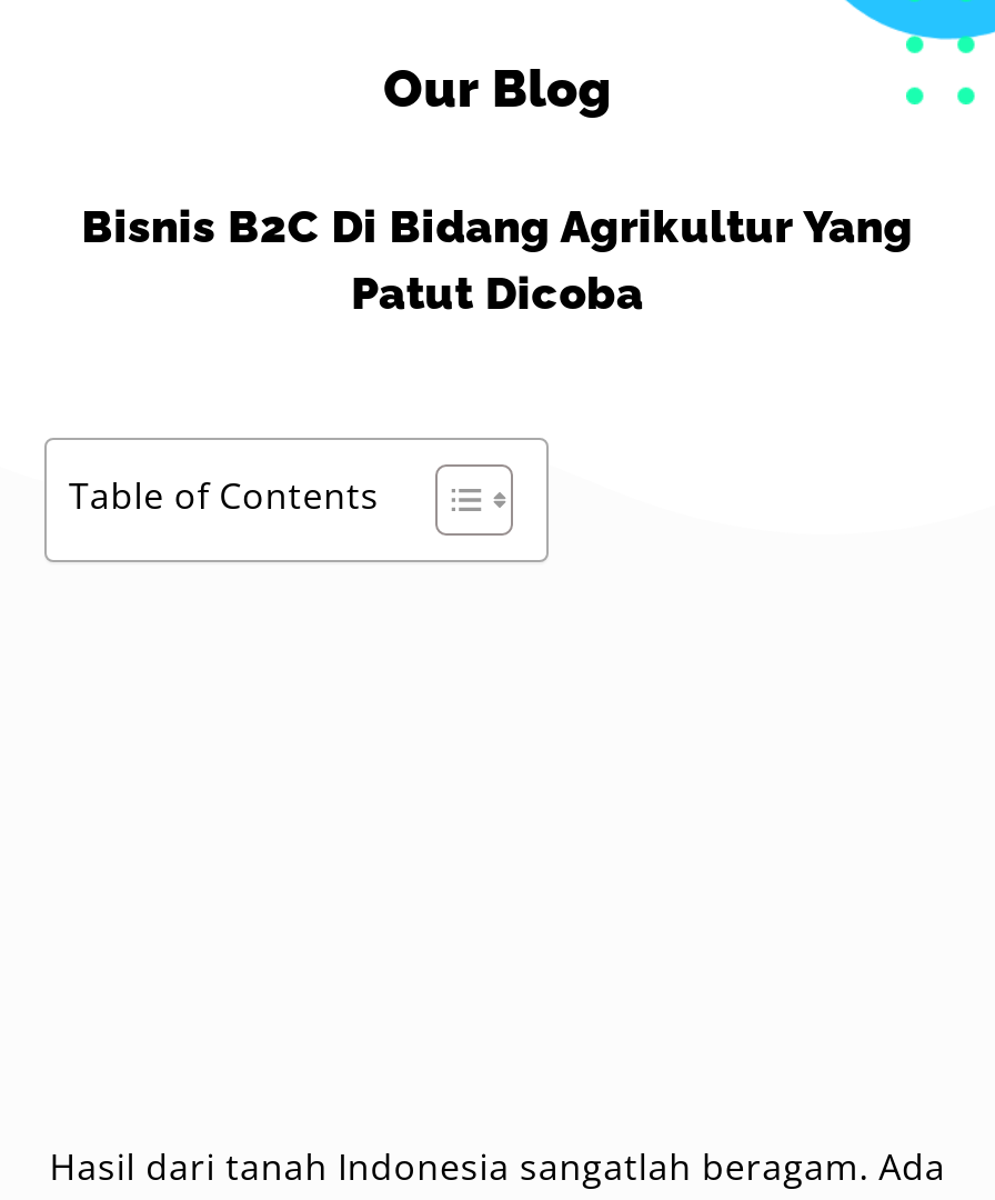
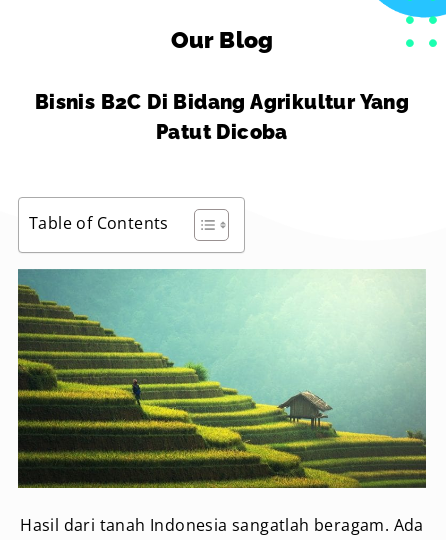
+ [image]
